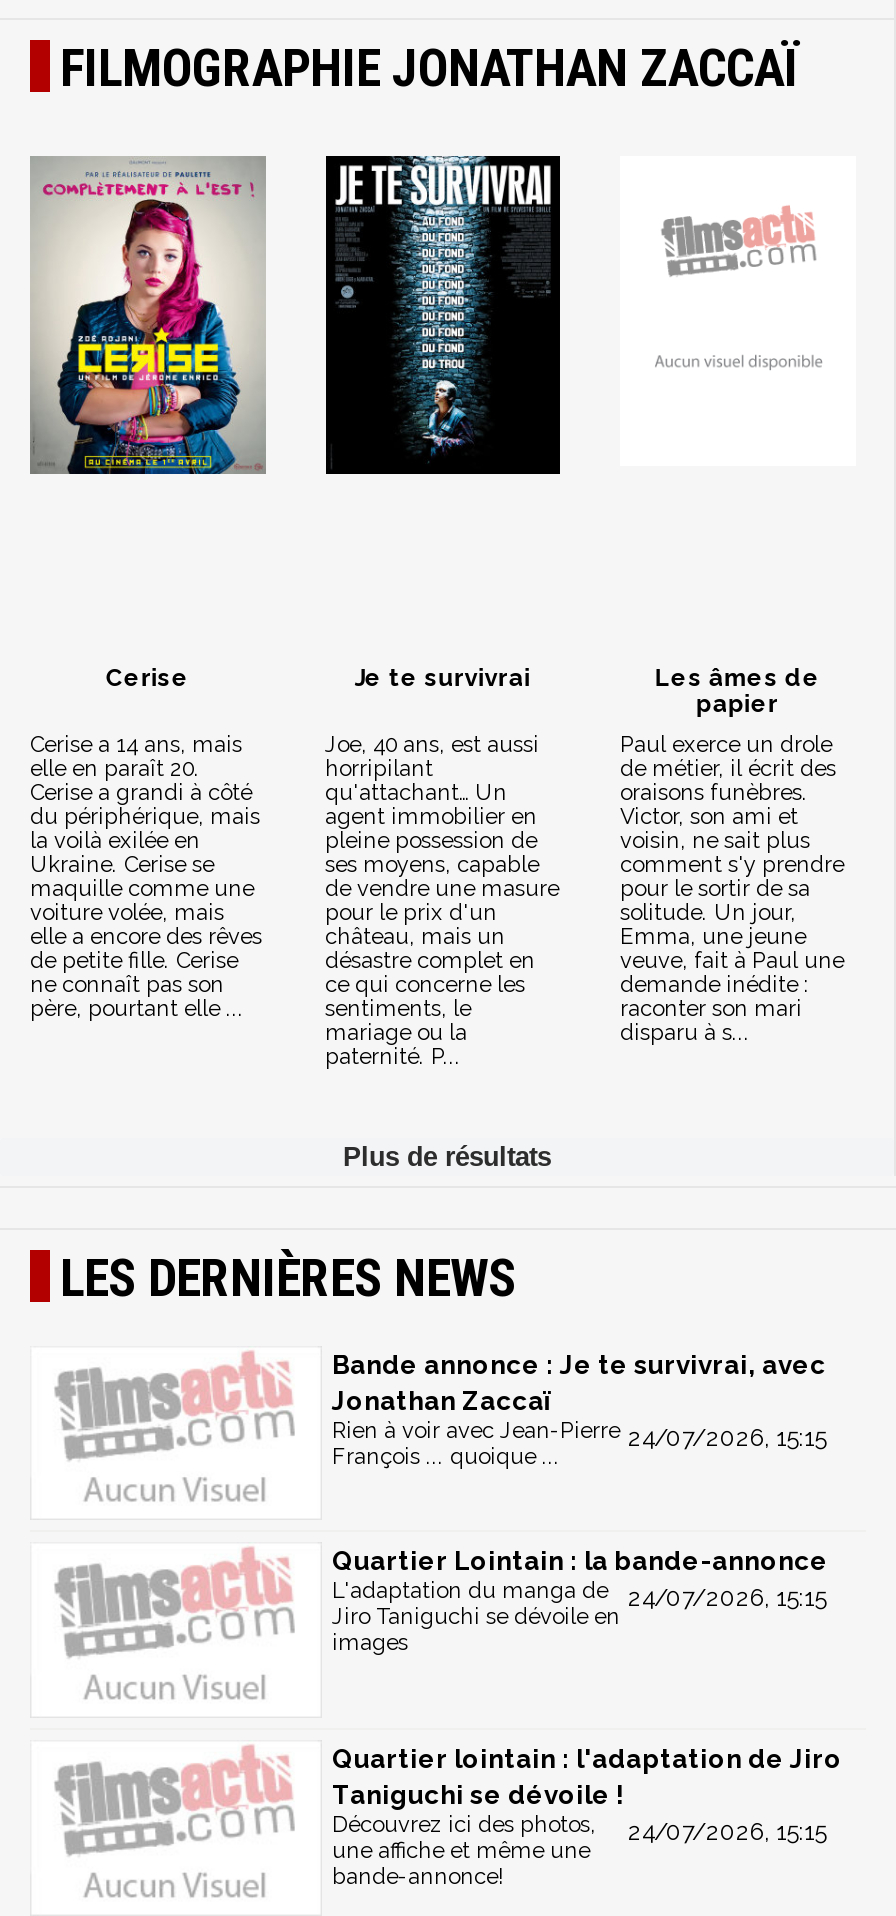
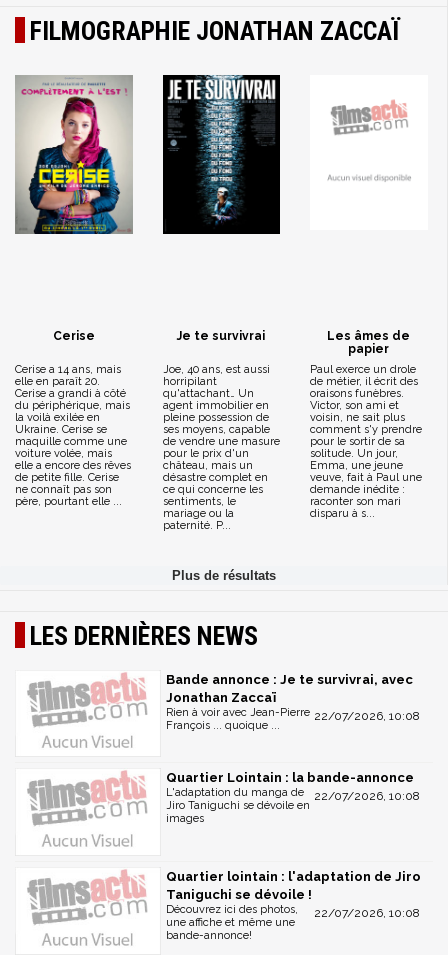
- Rien à voir avec Jean-Pierre 24/07/2026, 15:15
+ Rien à voir avec Jean-Pierre 22/07/2026, 10:08

- L'adaptation du manga de 24/07/2026, 15:15
+ L'adaptation du manga de 22/07/2026, 10:08

- Découvrez ici des photos, 24/07/2026, 15:15
+ Découvrez ici des photos, 22/07/2026, 10:08
